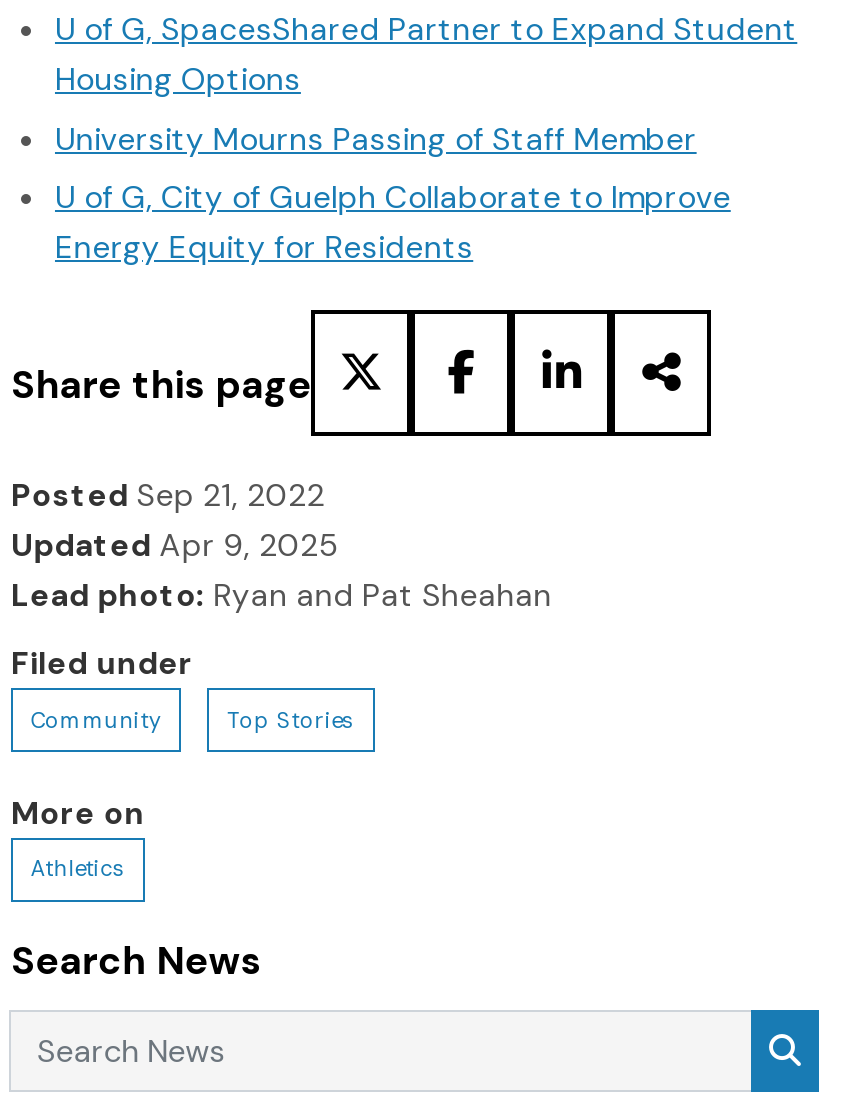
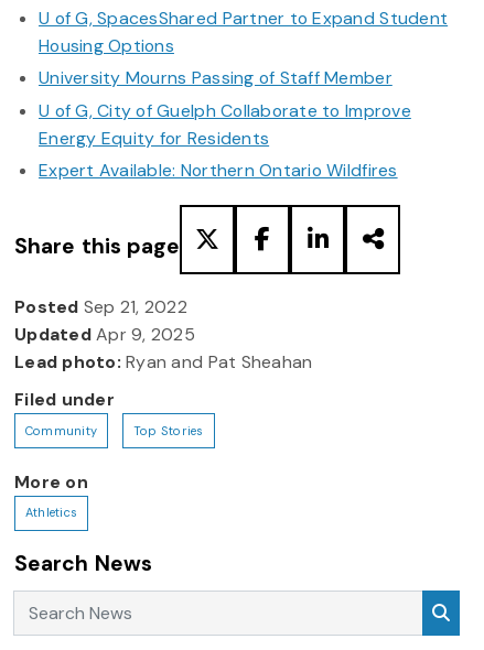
+ Expert Available: Northern Ontario Wildfires
